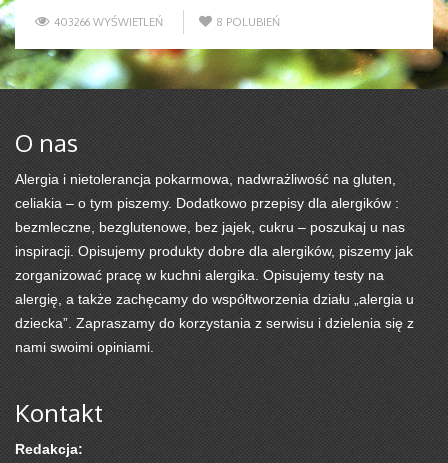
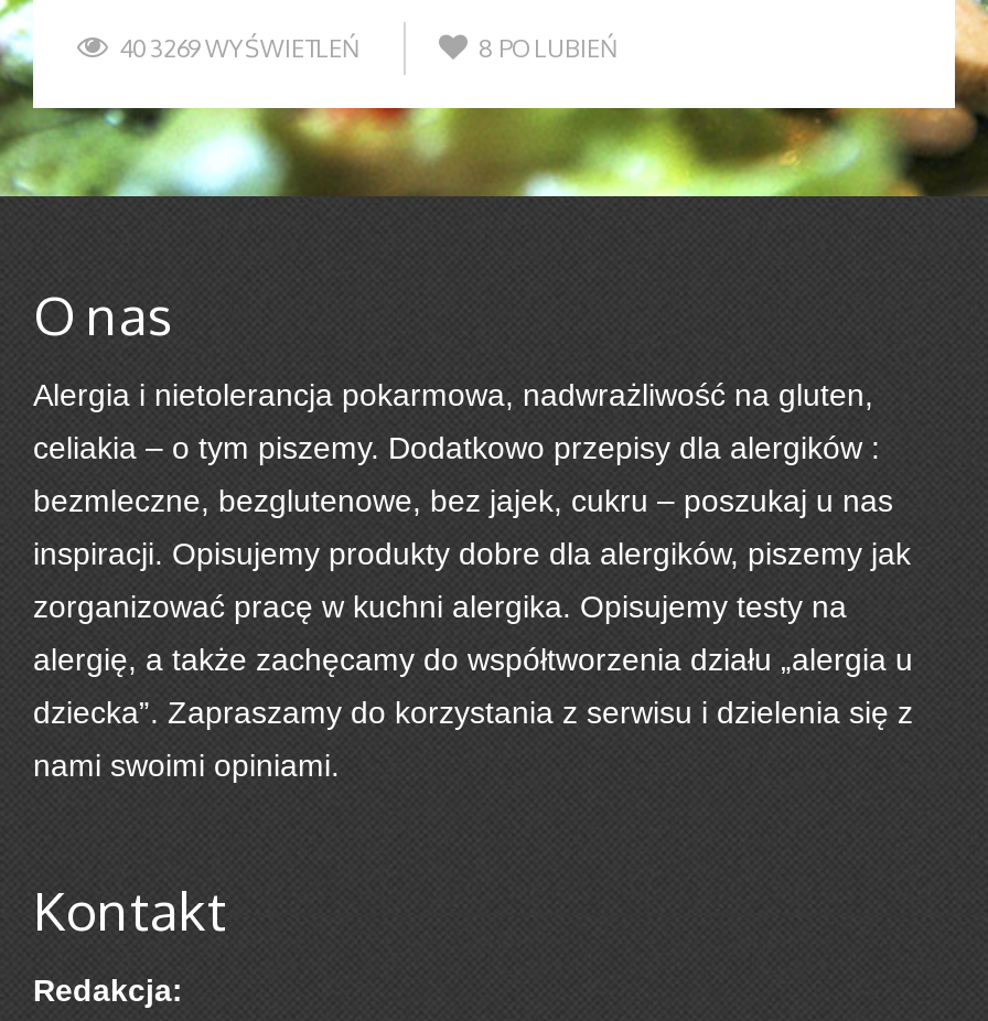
- 403266 WYŚWIETLEŃ
+ 403269 WYŚWIETLEŃ
